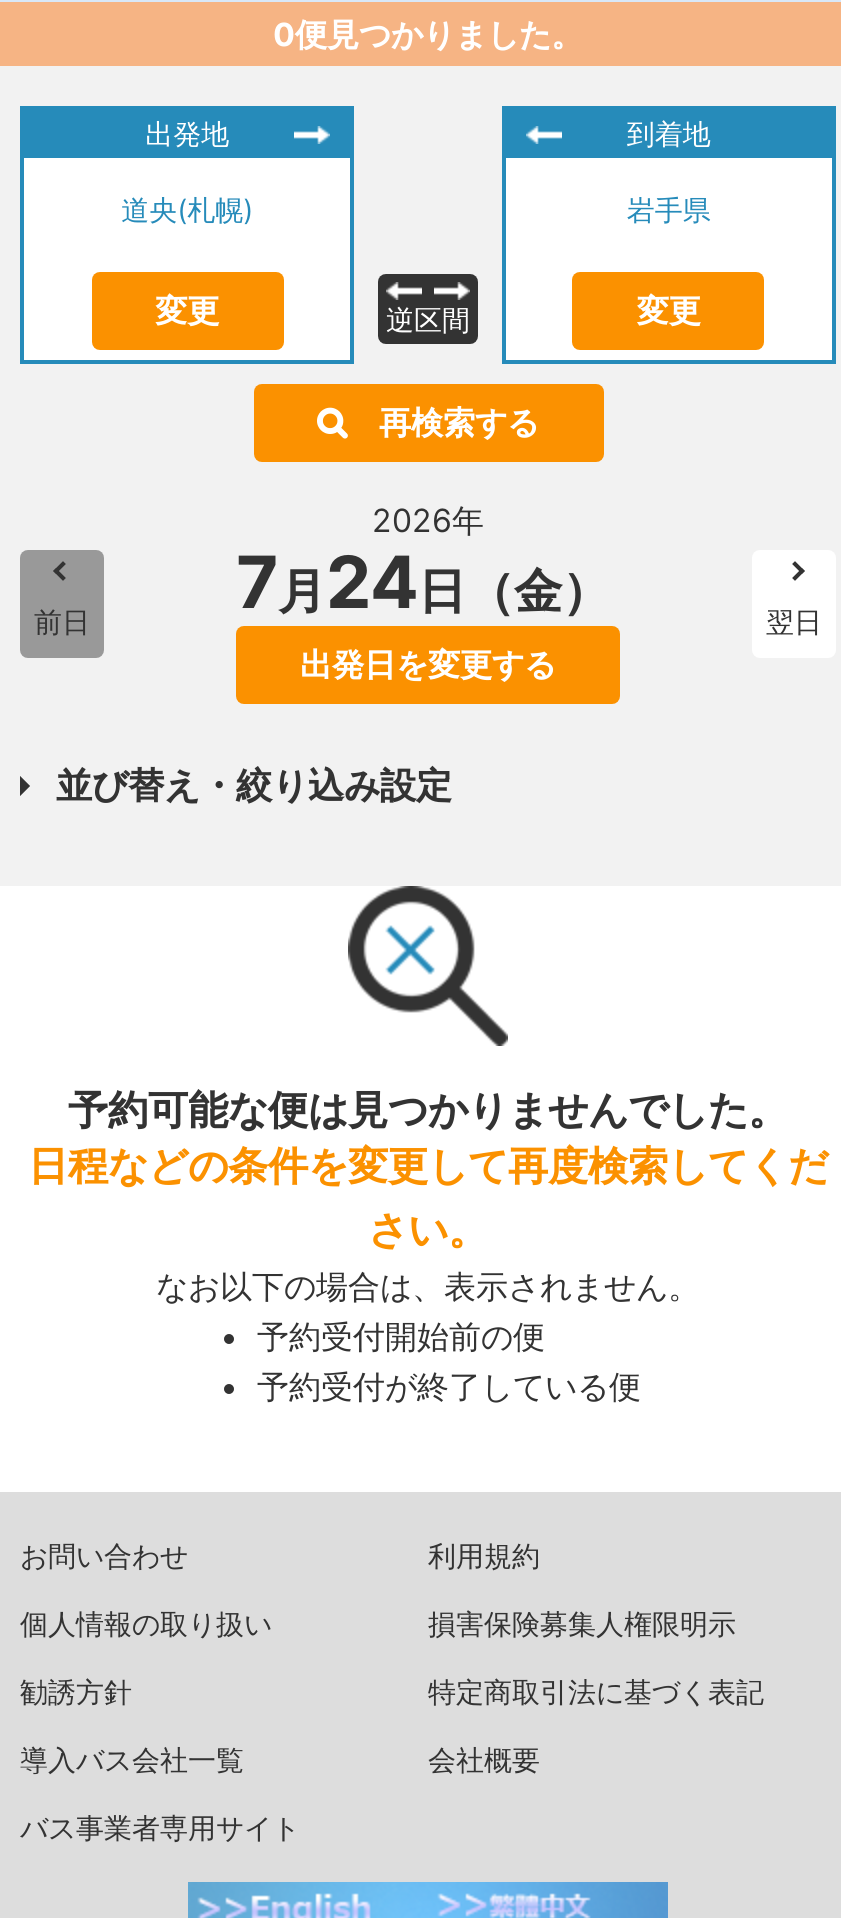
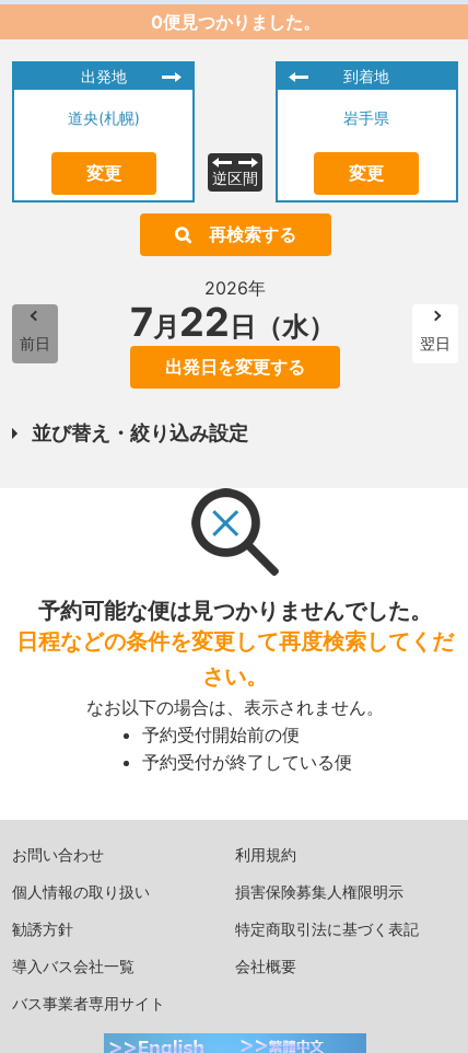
- 7月24日（金）
+ 7月22日（水）
